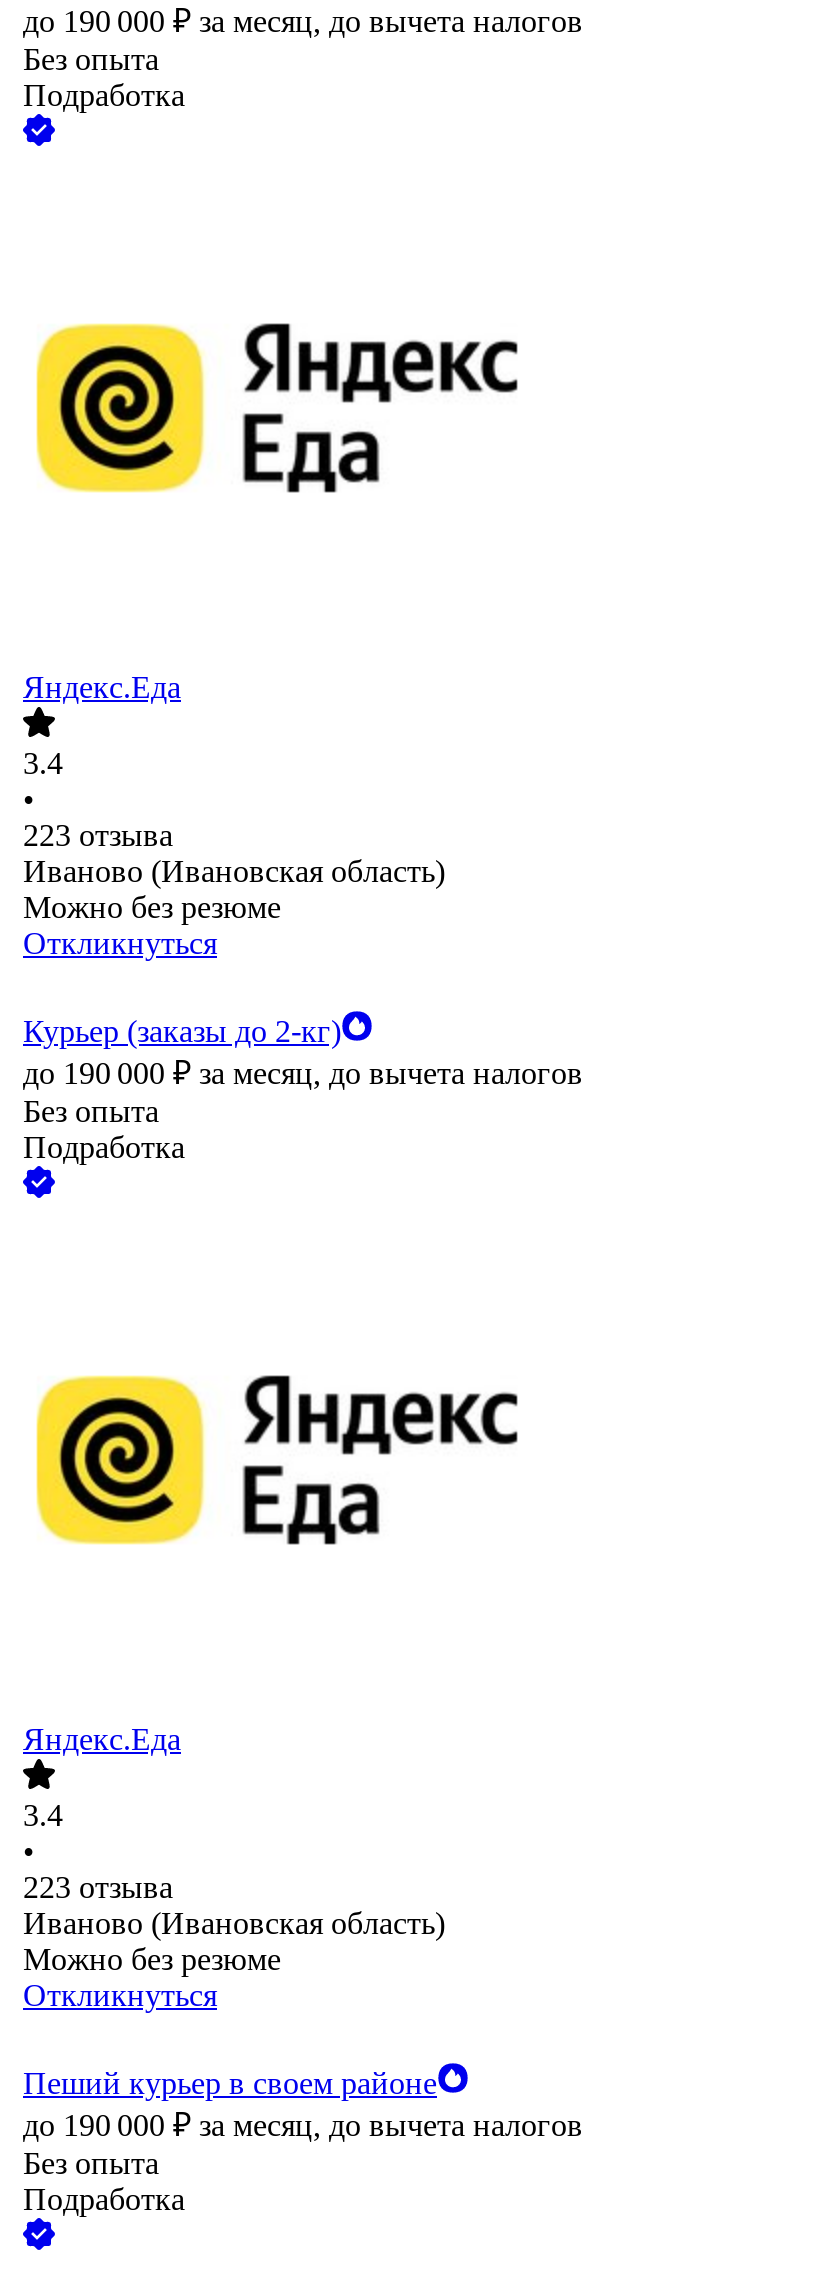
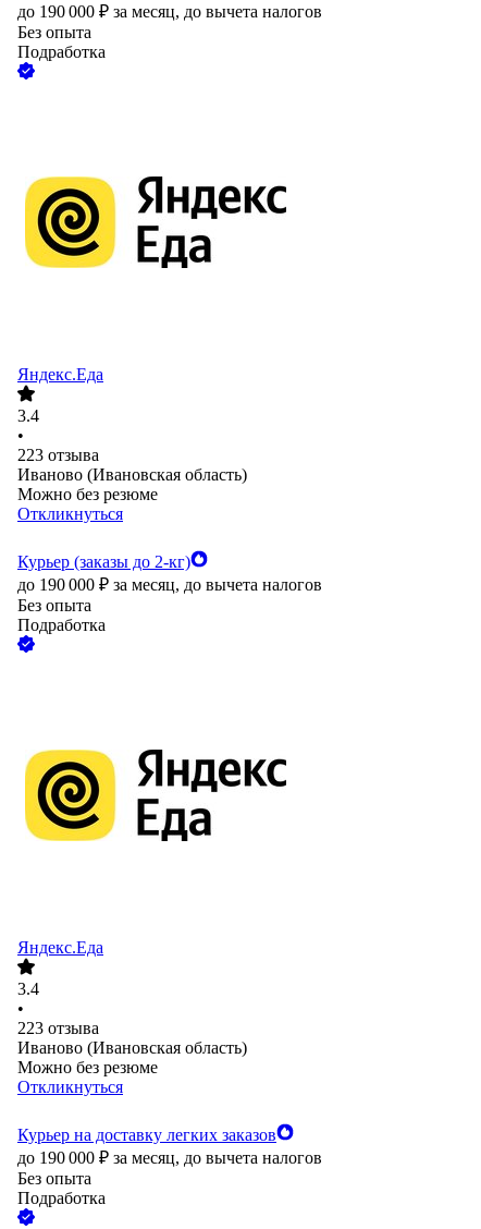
- Пеший курьер в своем районе
+ Курьер на доставку легких заказов
